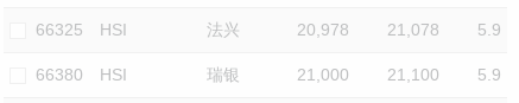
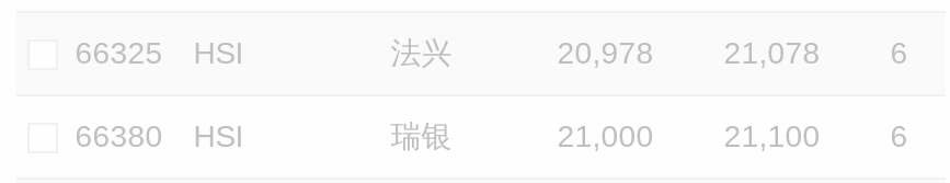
- 20,978 21,078 5.9
+ 20,978 21,078 6

- 21,000 21,100 5.9
+ 21,000 21,100 6
